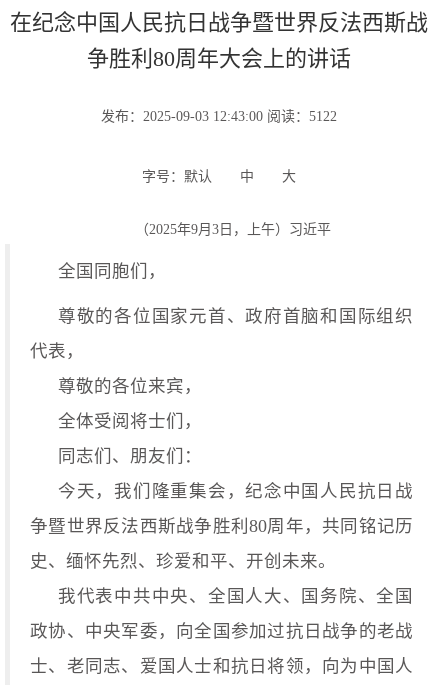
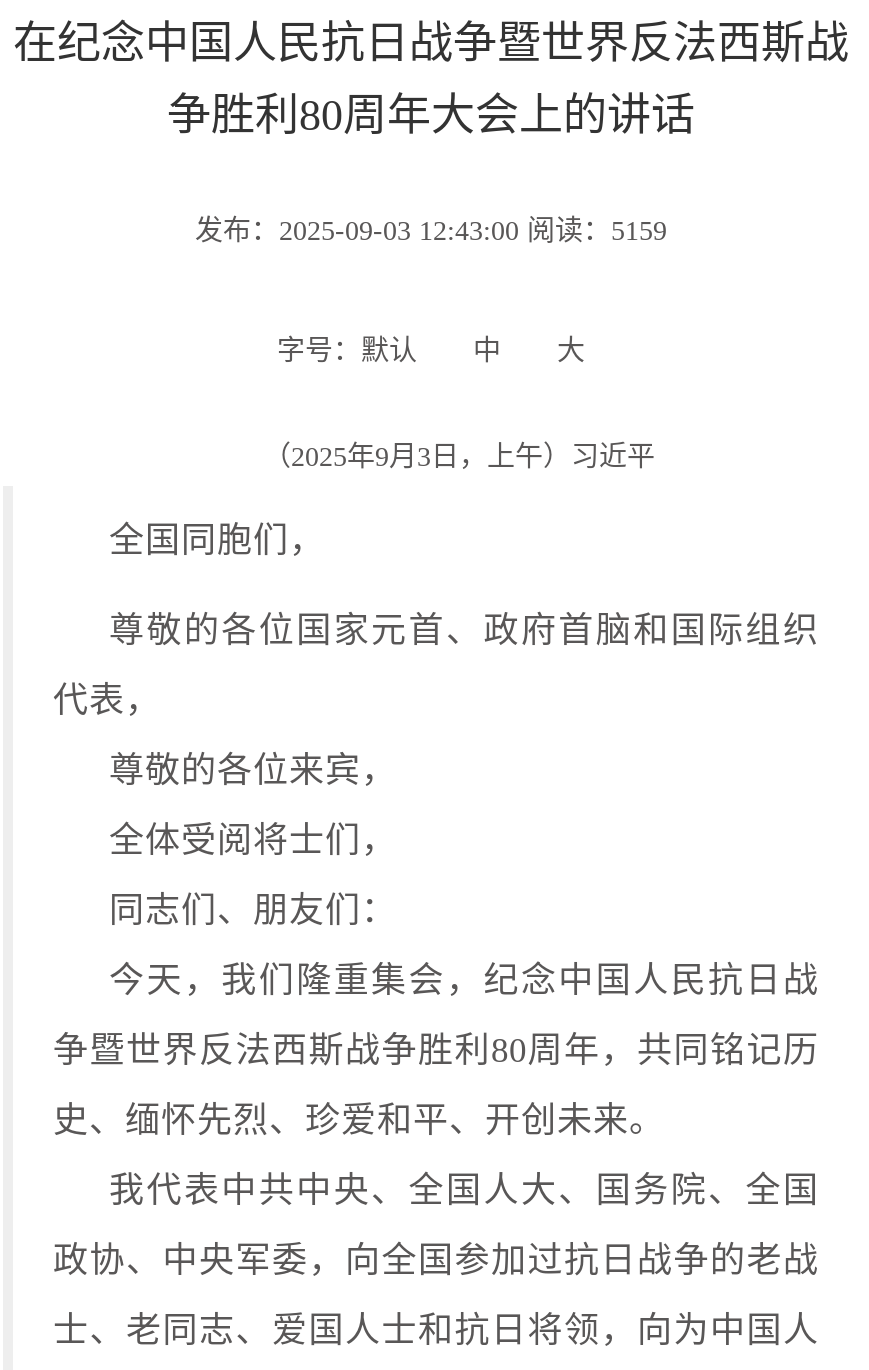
- 发布：2025-09-03 12:43:00 阅读：5122
+ 发布：2025-09-03 12:43:00 阅读：5159
